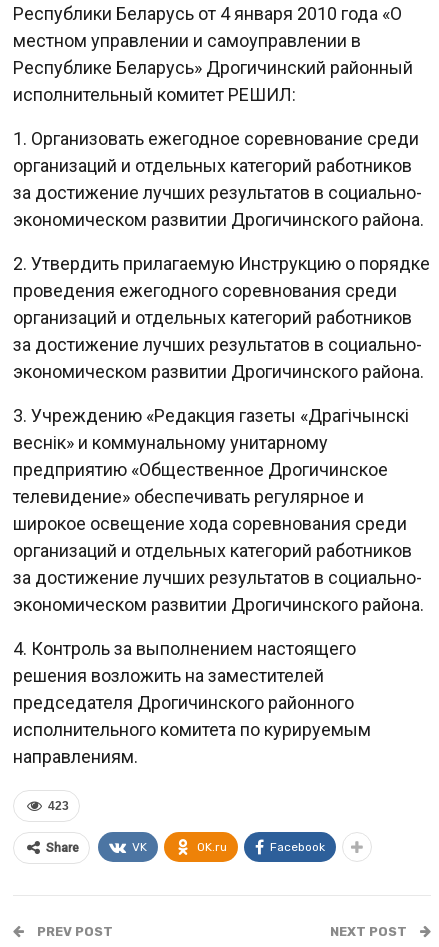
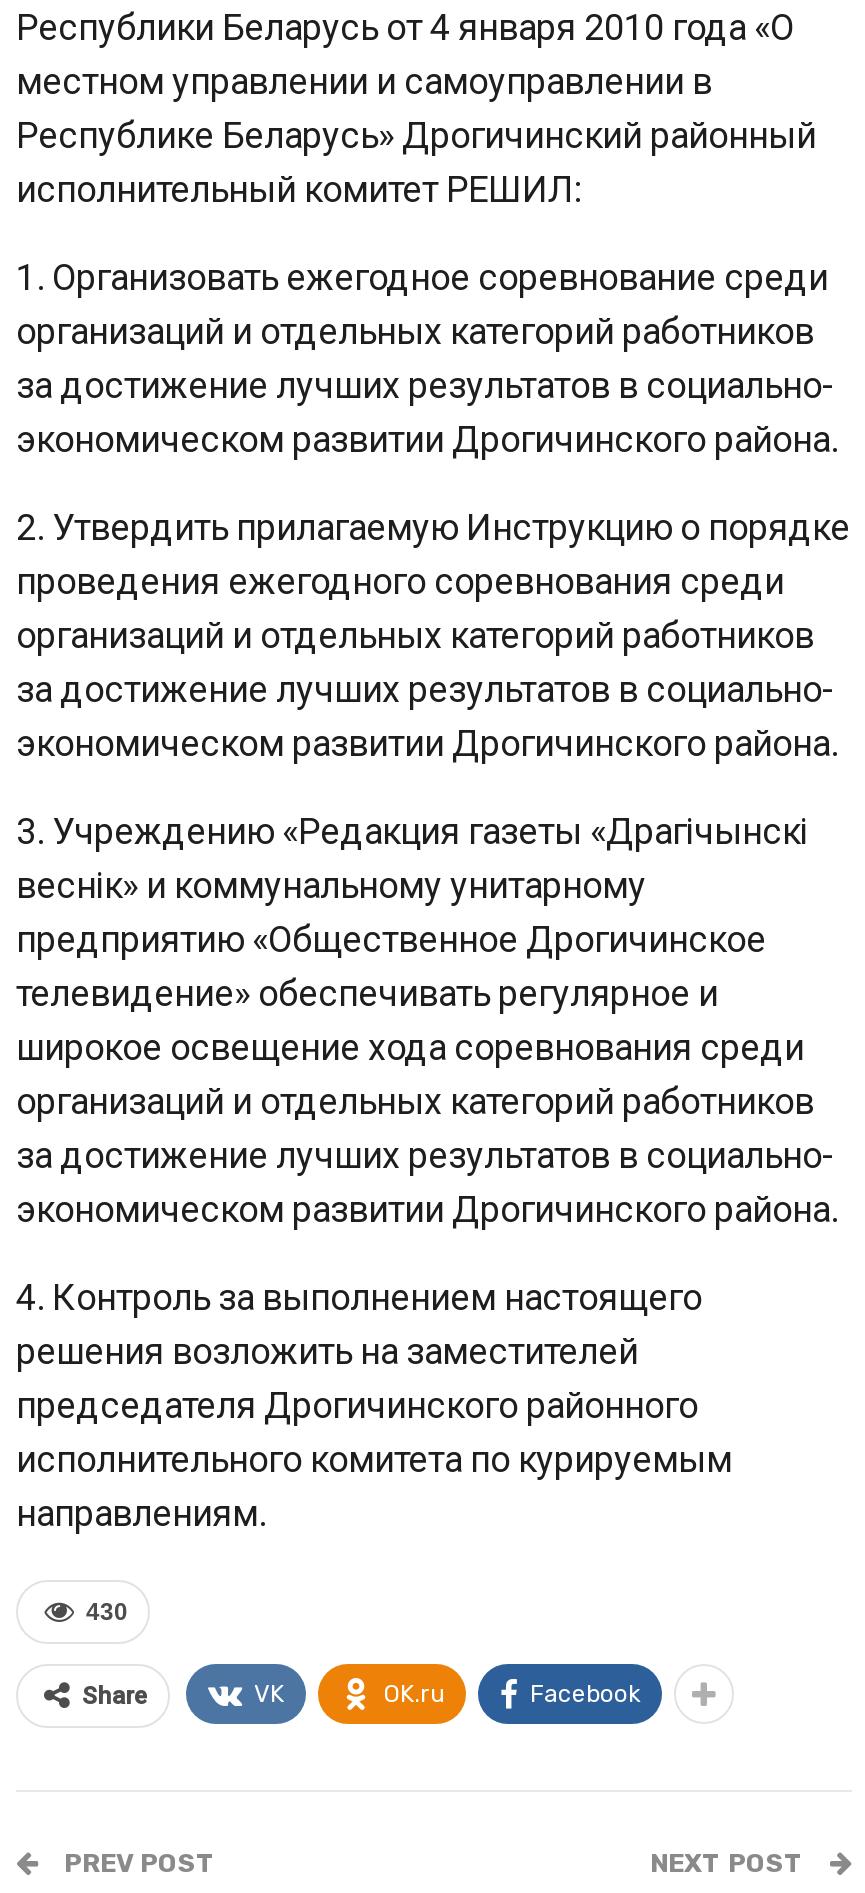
- 423
+ 430
